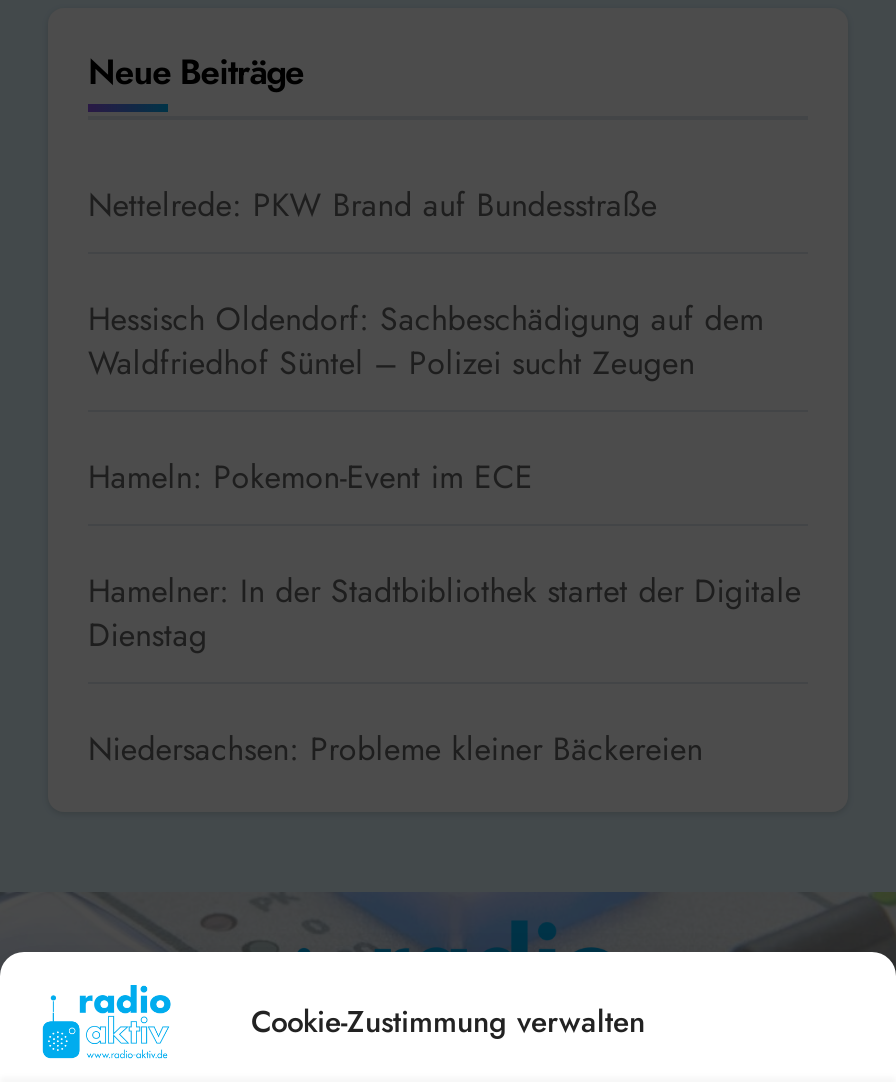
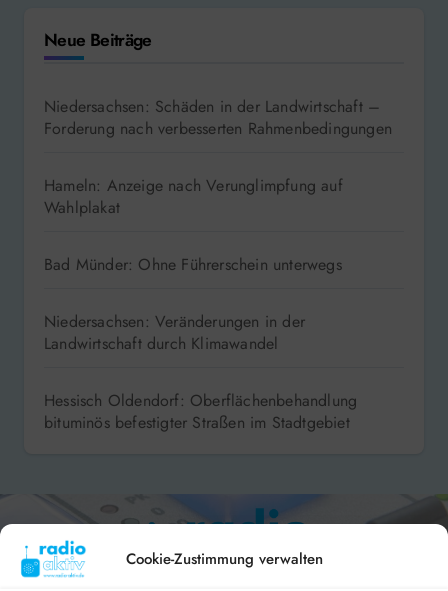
- Nettelrede: PKW Brand auf Bundesstraße
+ Niedersachsen: Schäden in der Landwirtschaft –
+ Forderung nach verbesserten Rahmenbedingungen

- Hessisch Oldendorf: Sachbeschädigung auf dem
- Waldfriedhof Süntel – Polizei sucht Zeugen
+ Hameln: Anzeige nach Verunglimpfung auf
+ Wahlplakat

- Hameln: Pokemon-Event im ECE
+ Bad Münder: Ohne Führerschein unterwegs

- Hamelner: In der Stadtbibliothek startet der Digitale
- Dienstag
+ Niedersachsen: Veränderungen in der
+ Landwirtschaft durch Klimawandel

- Niedersachsen: Probleme kleiner Bäckereien
+ Hessisch Oldendorf: Oberflächenbehandlung
+ bituminös befestigter Straßen im Stadtgebiet
